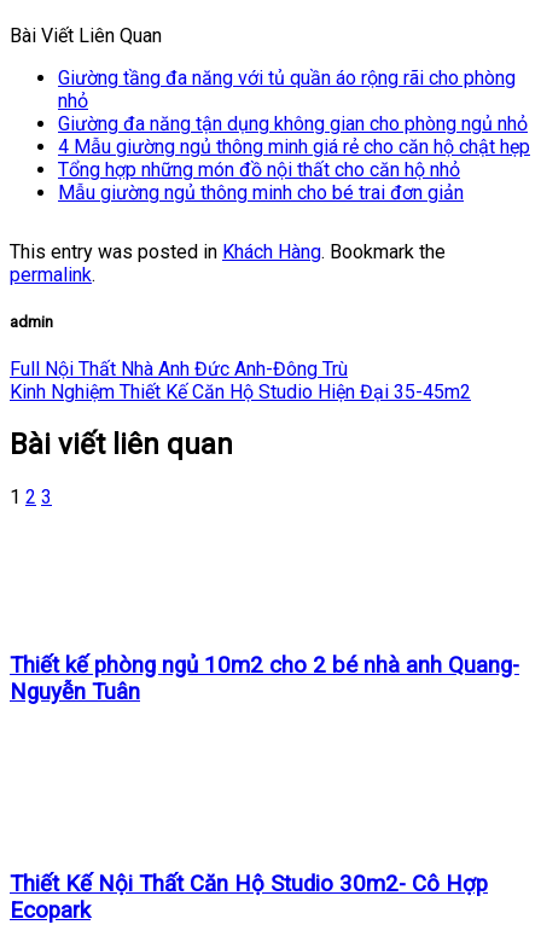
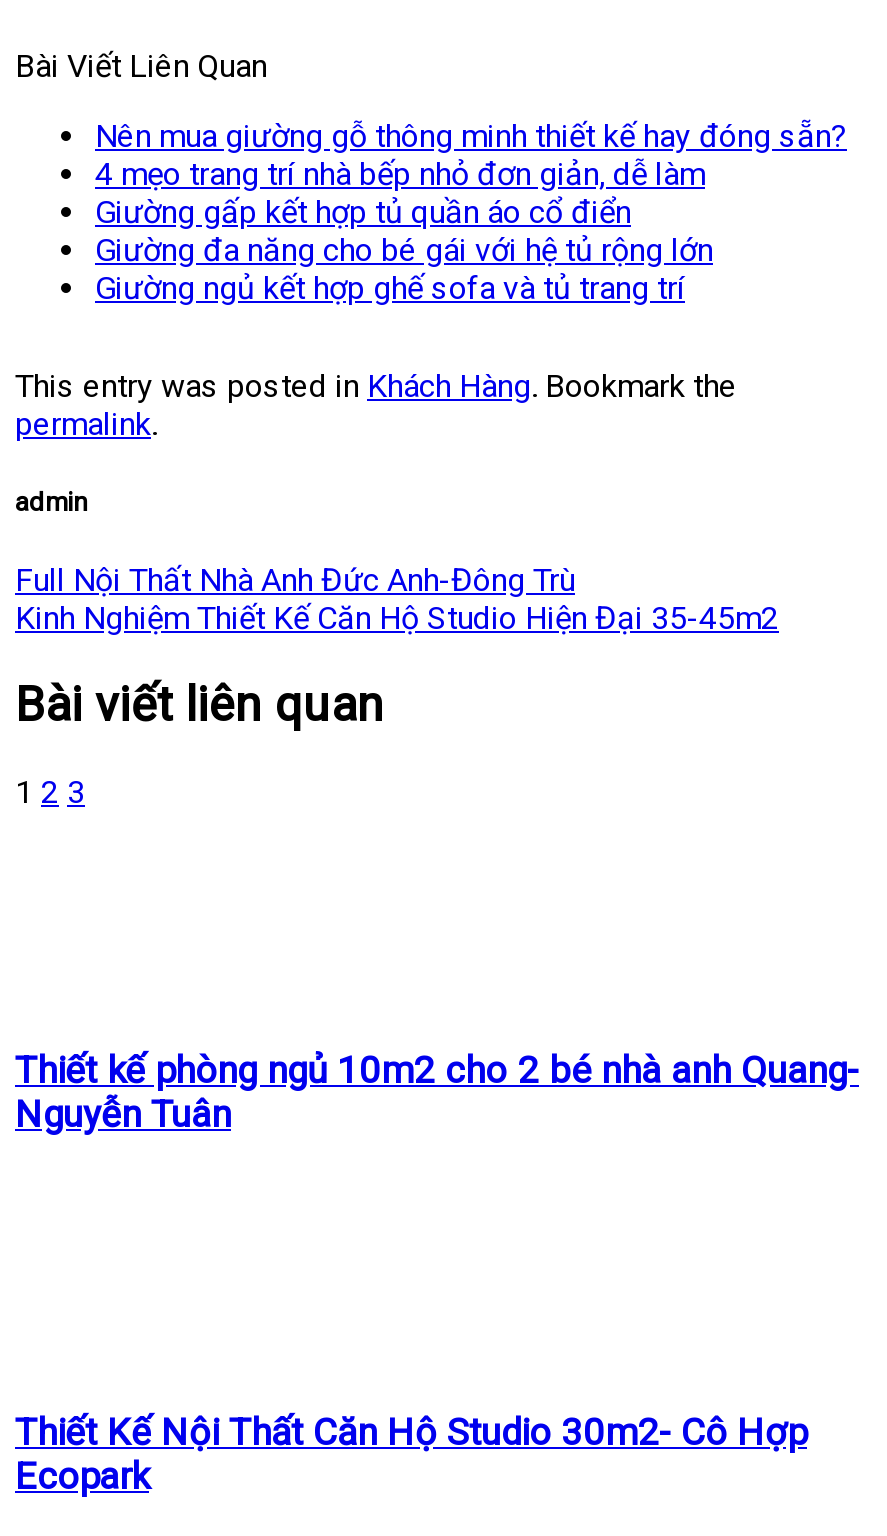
- Giường tầng đa năng với tủ quần áo rộng rãi cho phòng
- nhỏ
- Giường đa năng tận dụng không gian cho phòng ngủ nhỏ
- 4 Mẫu giường ngủ thông minh giá rẻ cho căn hộ chật hẹp
- Tổng hợp những món đồ nội thất cho căn hộ nhỏ
- Mẫu giường ngủ thông minh cho bé trai đơn giản
+ Nên mua giường gỗ thông minh thiết kế hay đóng sẵn?
+ 4 mẹo trang trí nhà bếp nhỏ đơn giản, dễ làm
+ Giường gấp kết hợp tủ quần áo cổ điển
+ Giường đa năng cho bé gái với hệ tủ rộng lớn
+ Giường ngủ kết hợp ghế sofa và tủ trang trí
